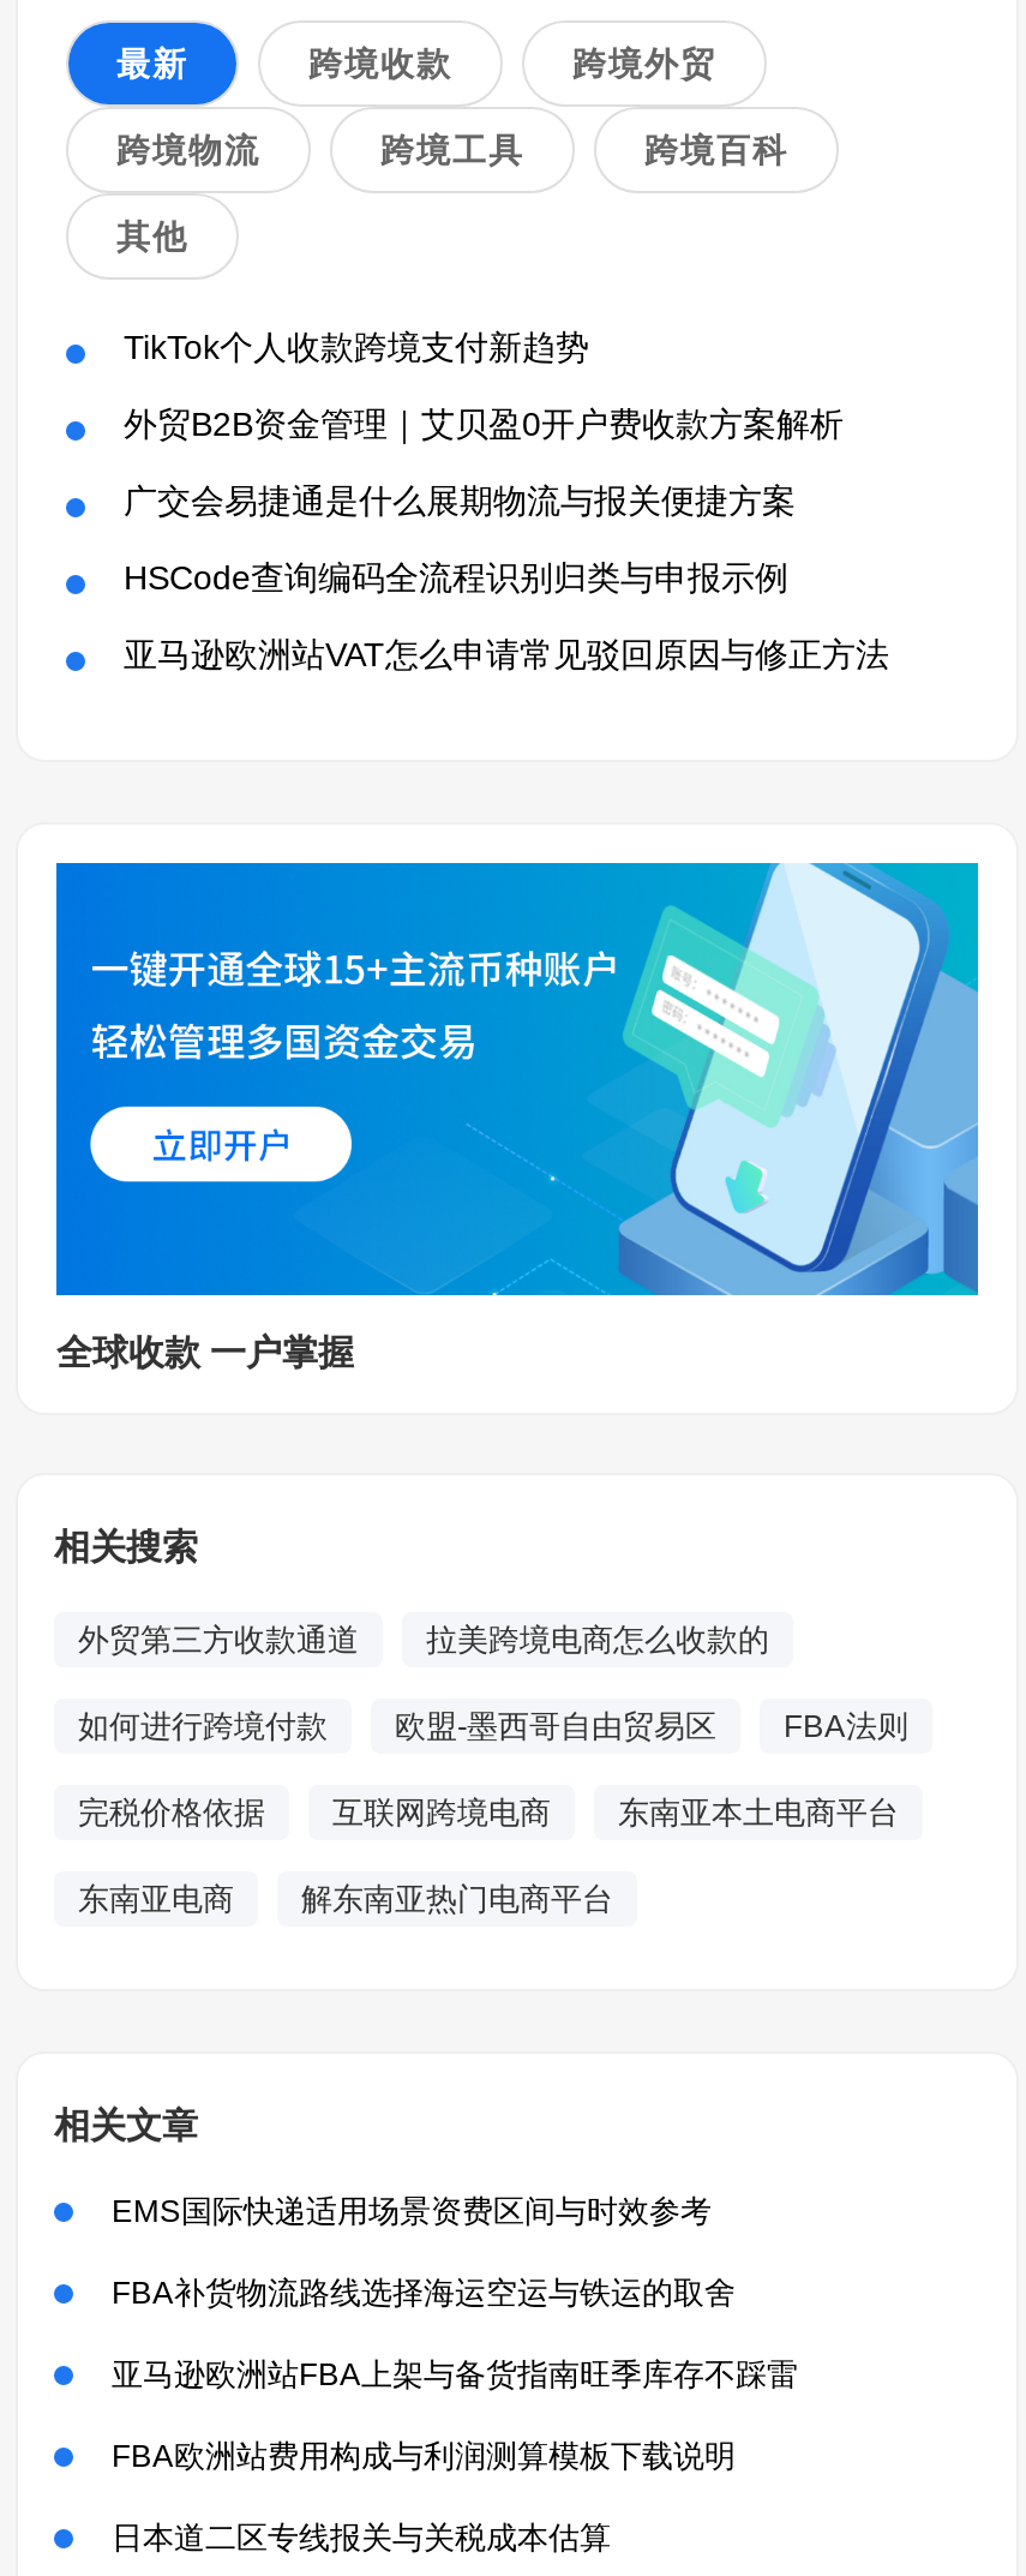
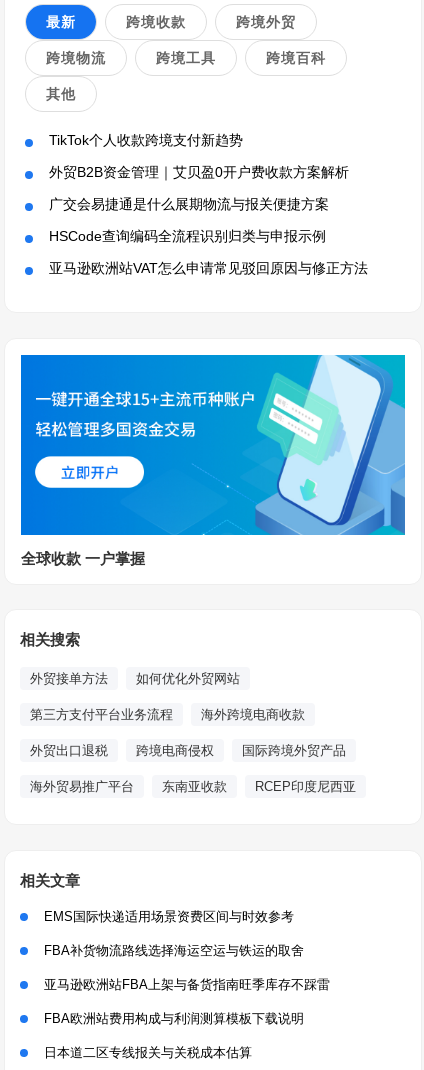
- 外贸第三方收款通道
- 拉美跨境电商怎么收款的
+ 外贸接单方法
+ 如何优化外贸网站

- 如何进行跨境付款
- 欧盟-墨西哥自由贸易区
- FBA法则
+ 第三方支付平台业务流程
+ 海外跨境电商收款

- 完税价格依据
- 互联网跨境电商
- 东南亚本土电商平台
+ 外贸出口退税
+ 跨境电商侵权
+ 国际跨境外贸产品

- 东南亚电商
- 解东南亚热门电商平台
+ 海外贸易推广平台
+ 东南亚收款
+ RCEP印度尼西亚
